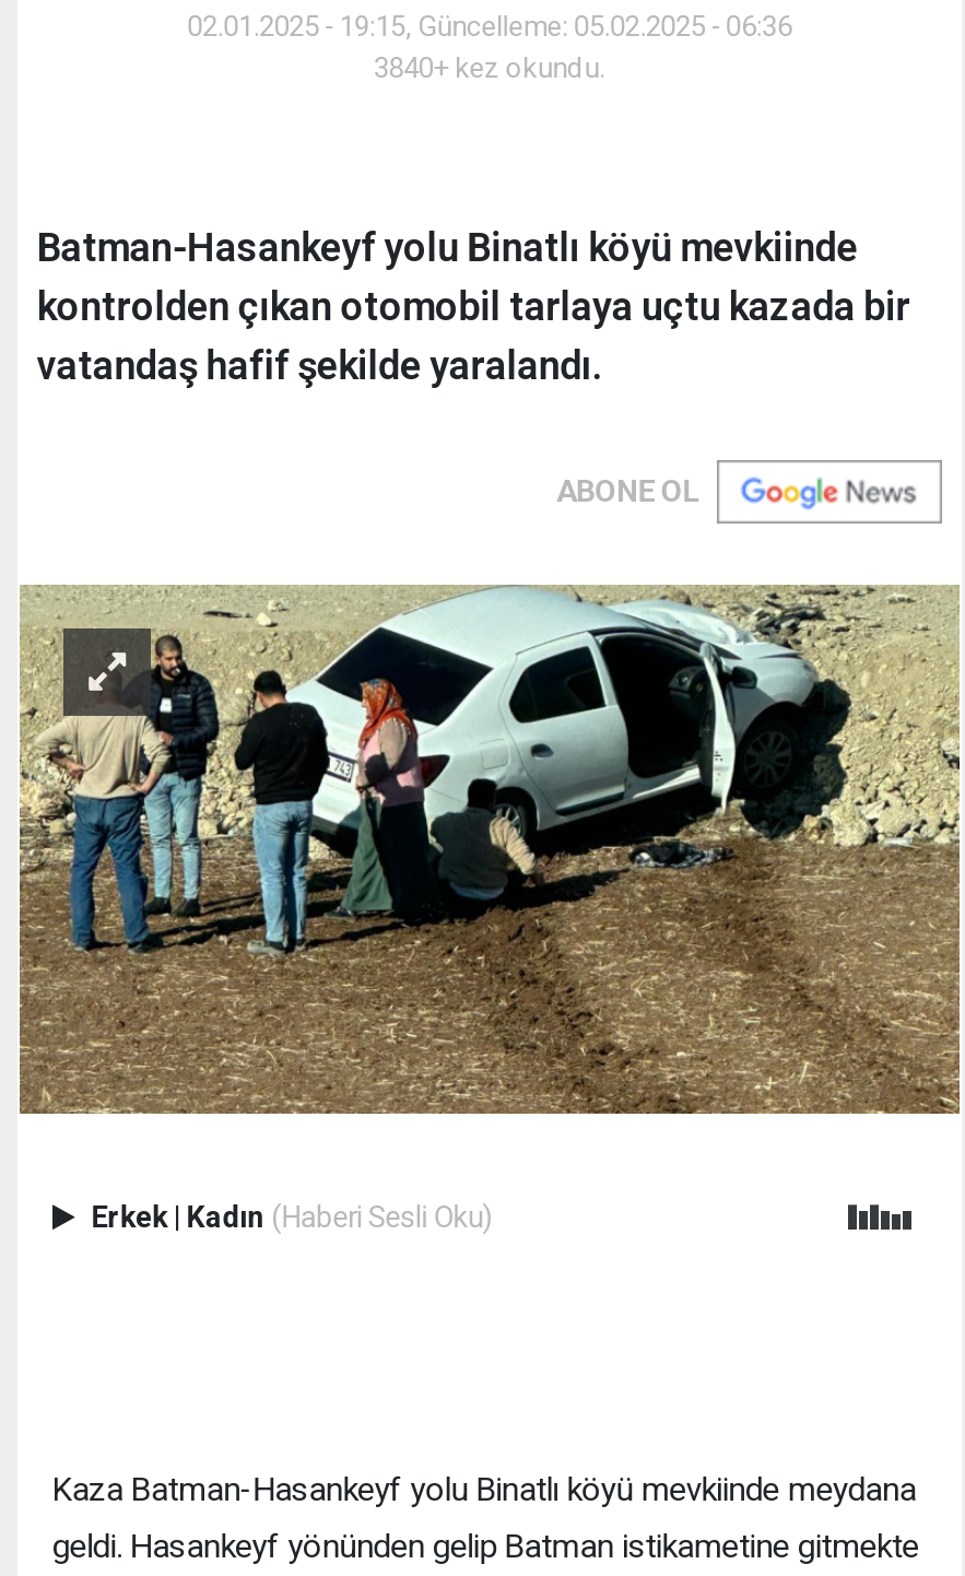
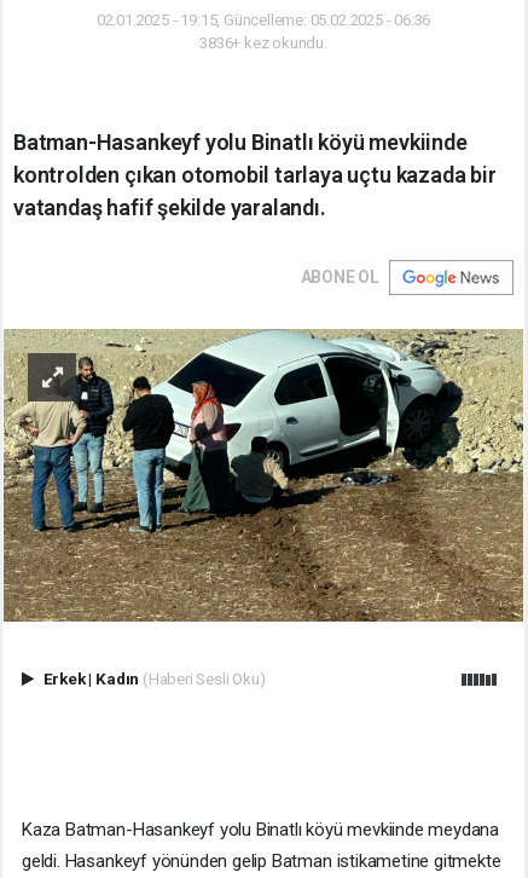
- 3840+ kez okundu.
+ 3836+ kez okundu.
